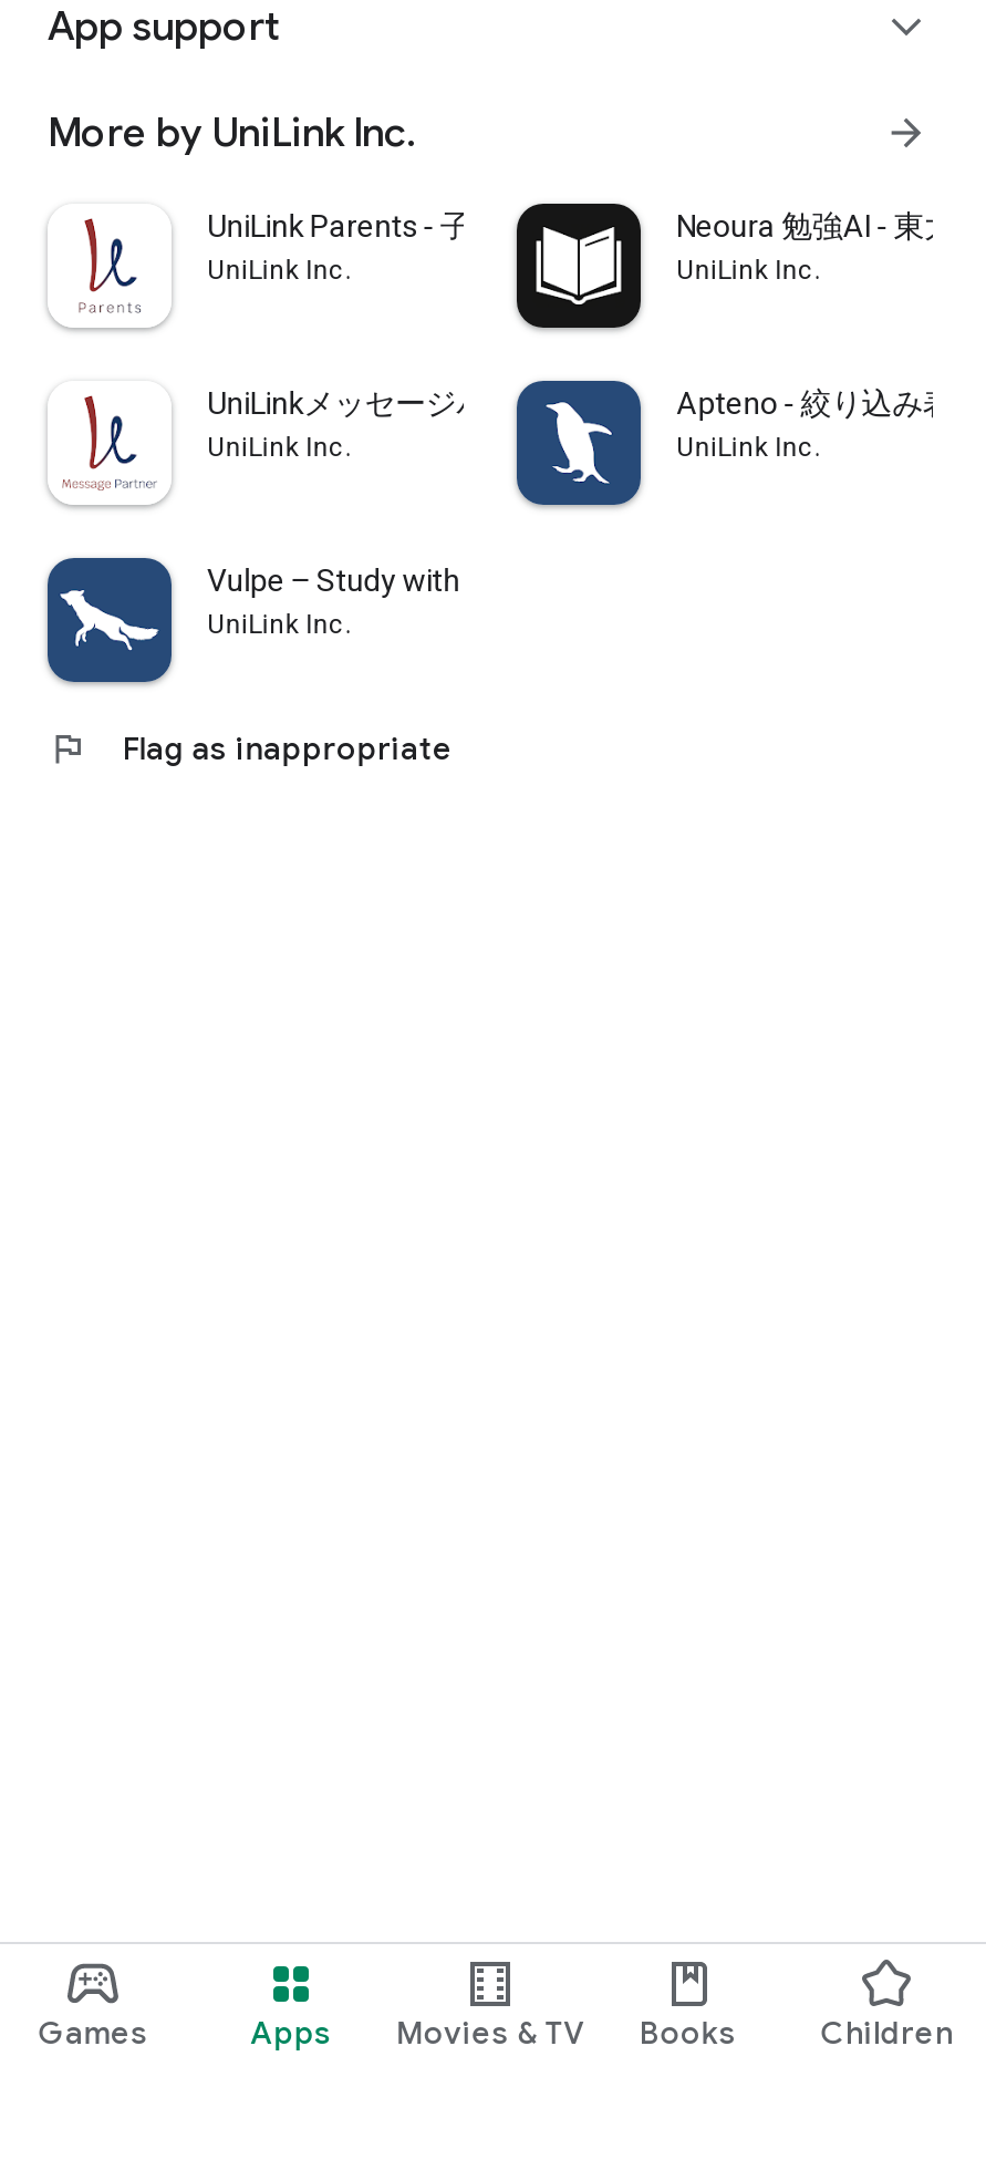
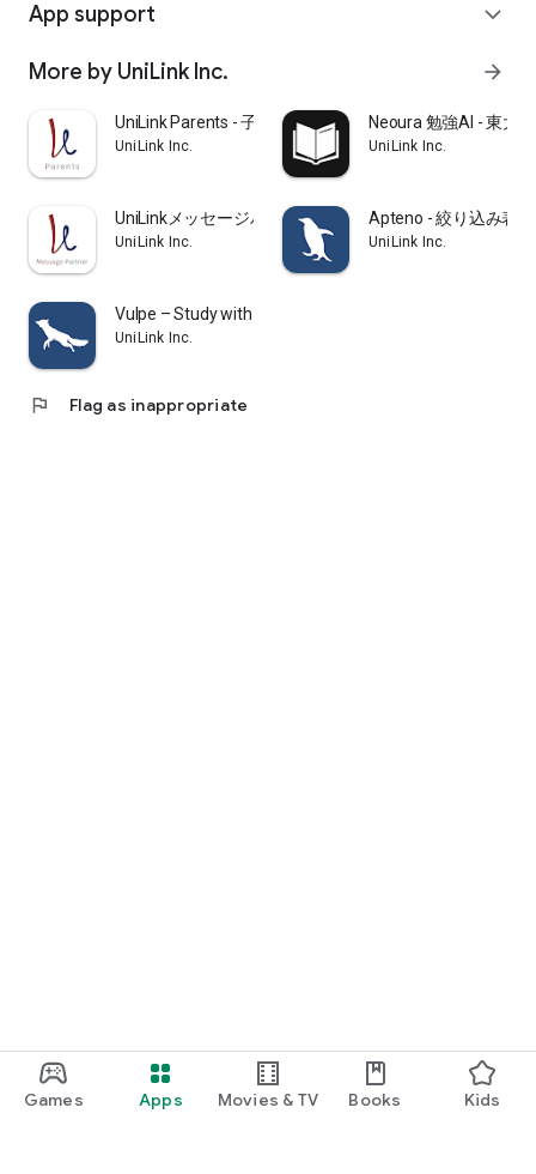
- Children
+ Kids
